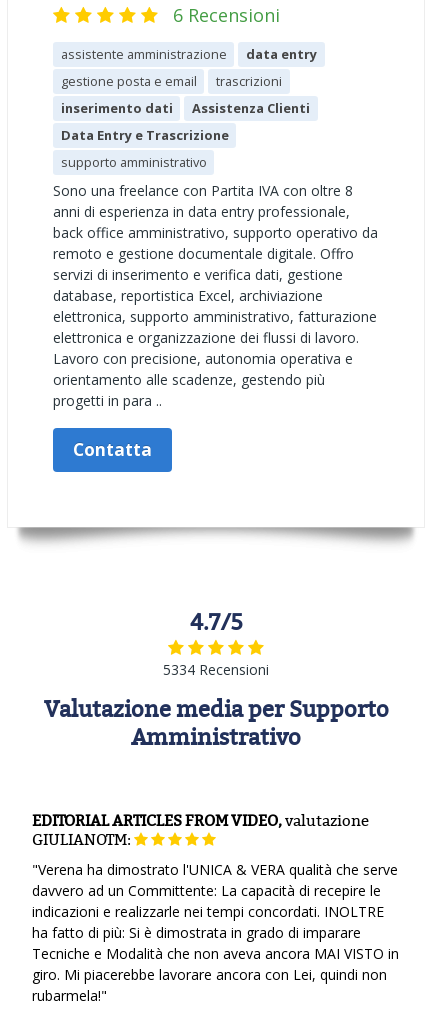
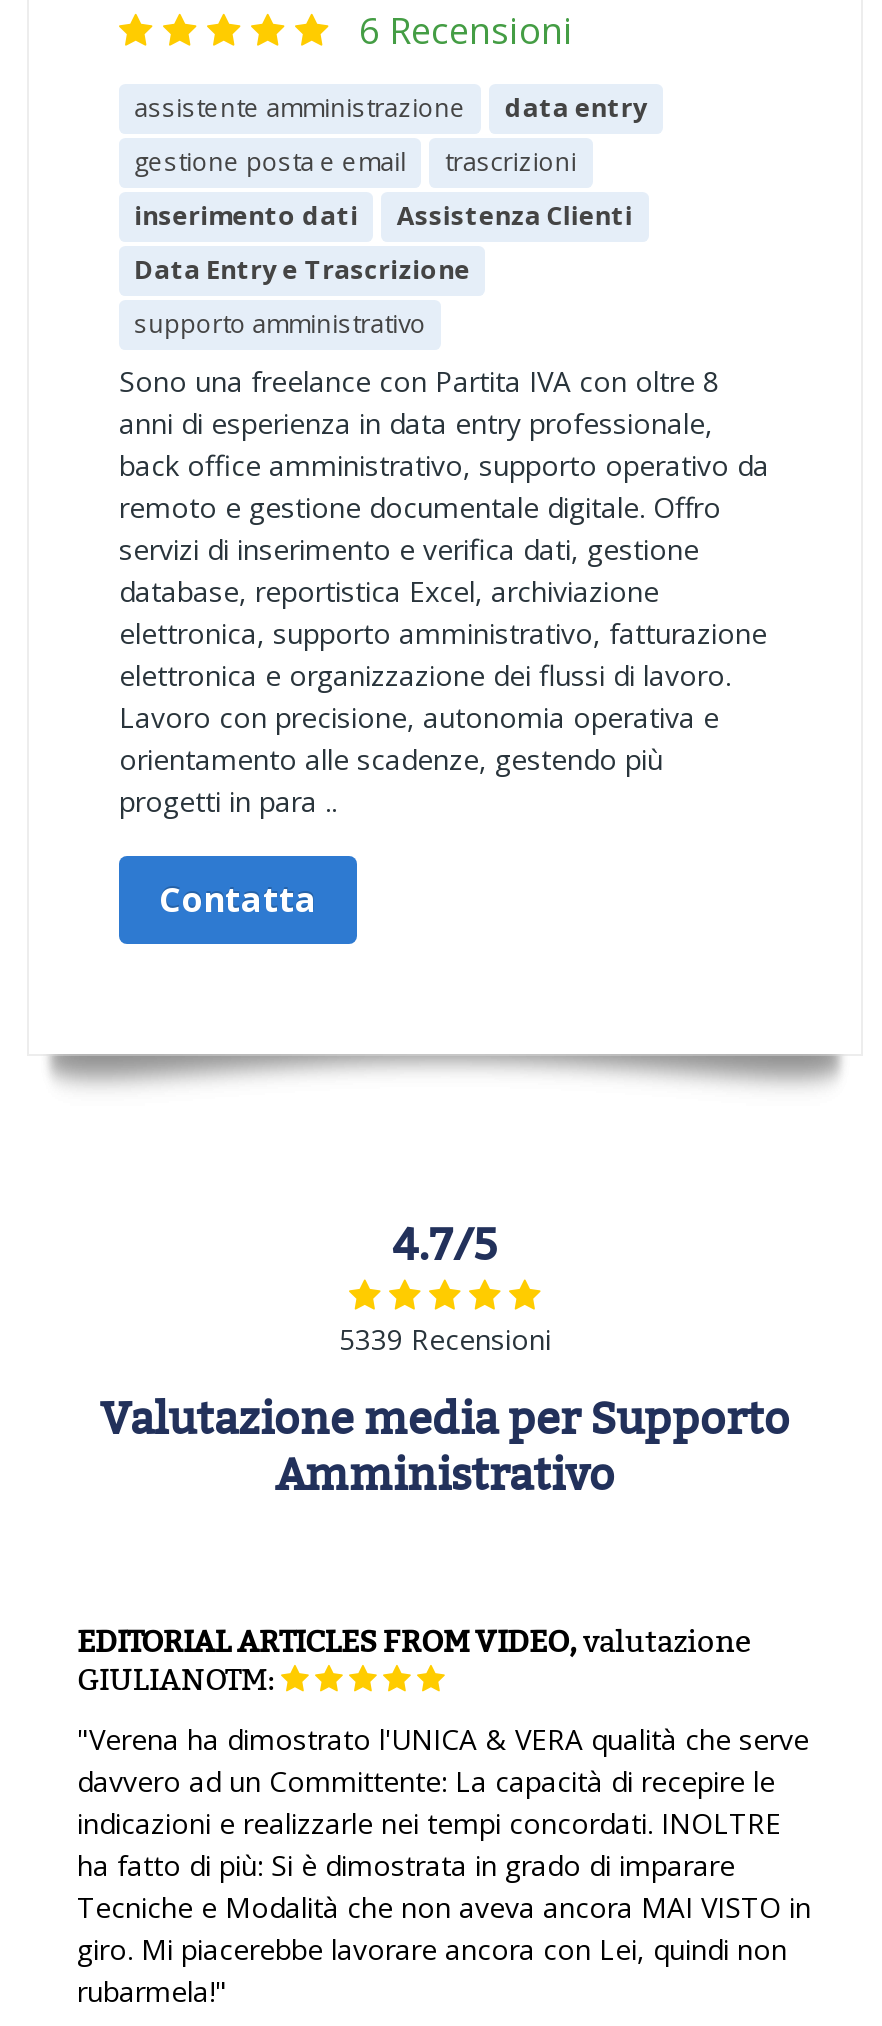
- 5334 Recensioni
+ 5339 Recensioni
